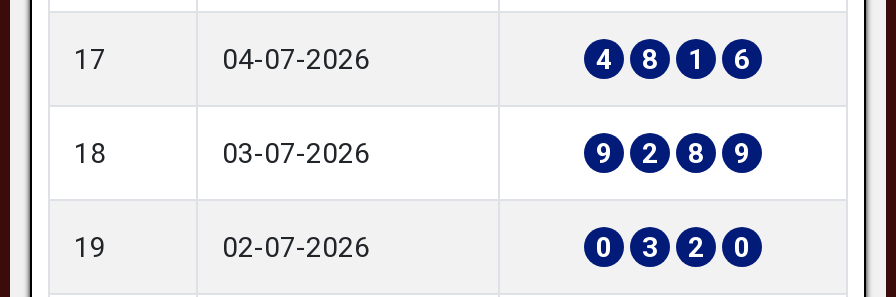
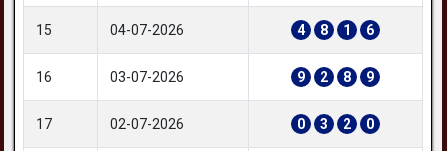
- 17
+ 15

- 18
+ 16

- 19
+ 17
